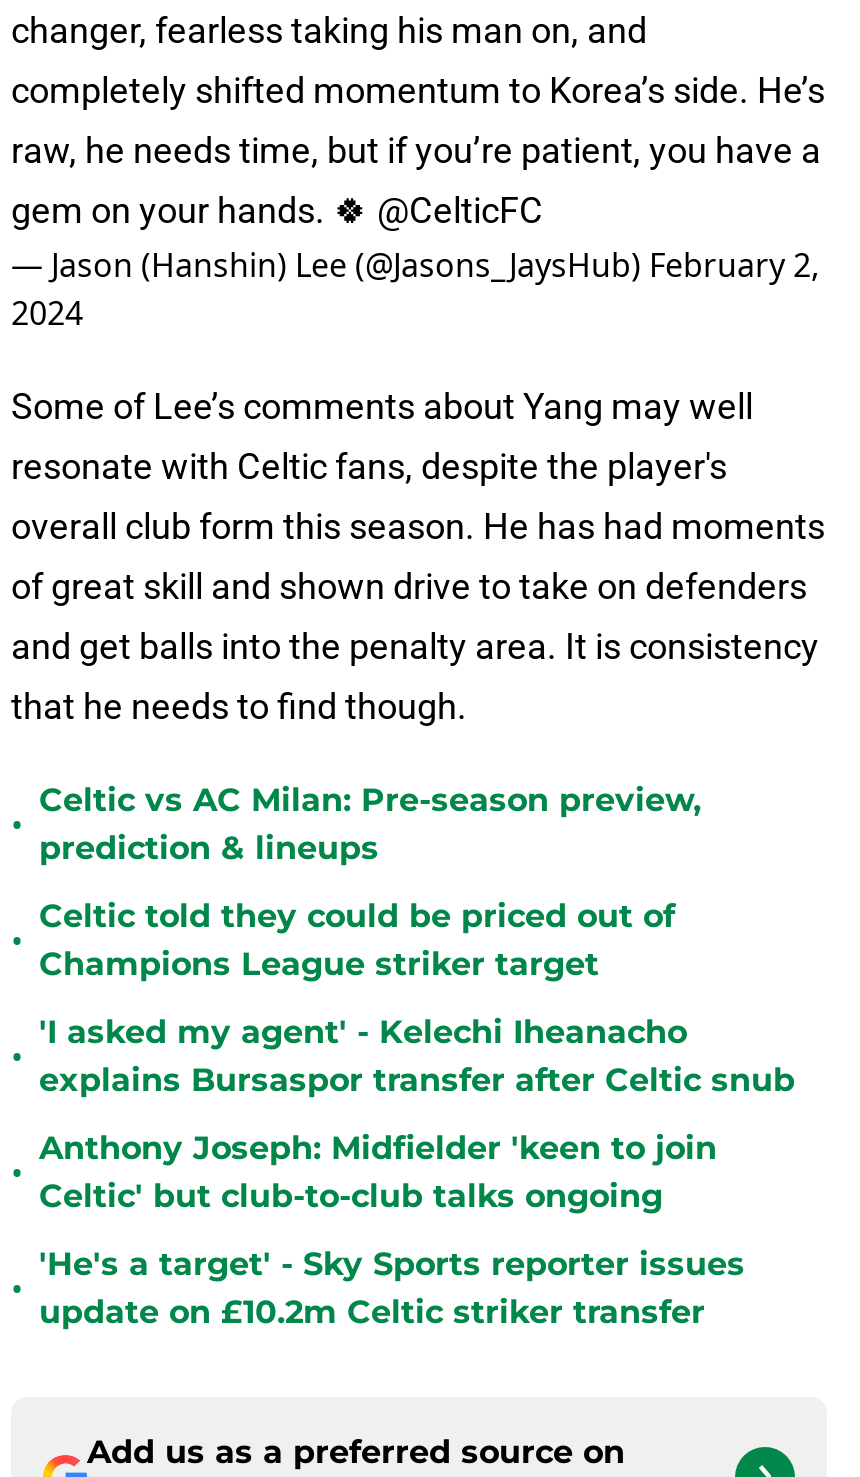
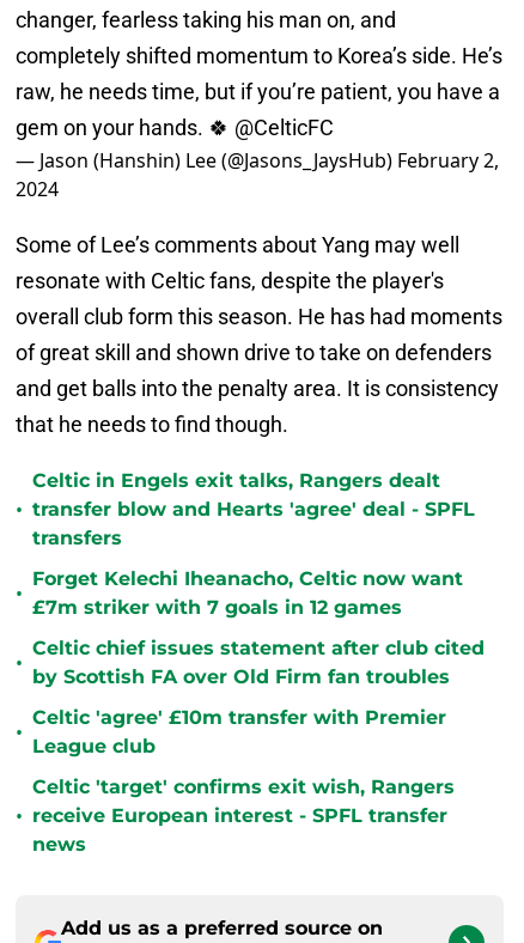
- Celtic vs AC Milan: Pre-season preview,
- prediction & lineups
+ Celtic in Engels exit talks, Rangers dealt
+ transfer blow and Hearts 'agree' deal - SPFL
+ transfers

- Celtic told they could be priced out of
- Champions League striker target
+ Forget Kelechi Iheanacho, Celtic now want
+ £7m striker with 7 goals in 12 games

- 'I asked my agent' - Kelechi Iheanacho
- explains Bursaspor transfer after Celtic snub
+ Celtic chief issues statement after club cited
+ by Scottish FA over Old Firm fan troubles

- Anthony Joseph: Midfielder 'keen to join
- Celtic' but club-to-club talks ongoing
+ Celtic 'agree' £10m transfer with Premier
+ League club

- 'He's a target' - Sky Sports reporter issues
- update on £10.2m Celtic striker transfer
+ Celtic 'target' confirms exit wish, Rangers
+ receive European interest - SPFL transfer
+ news
